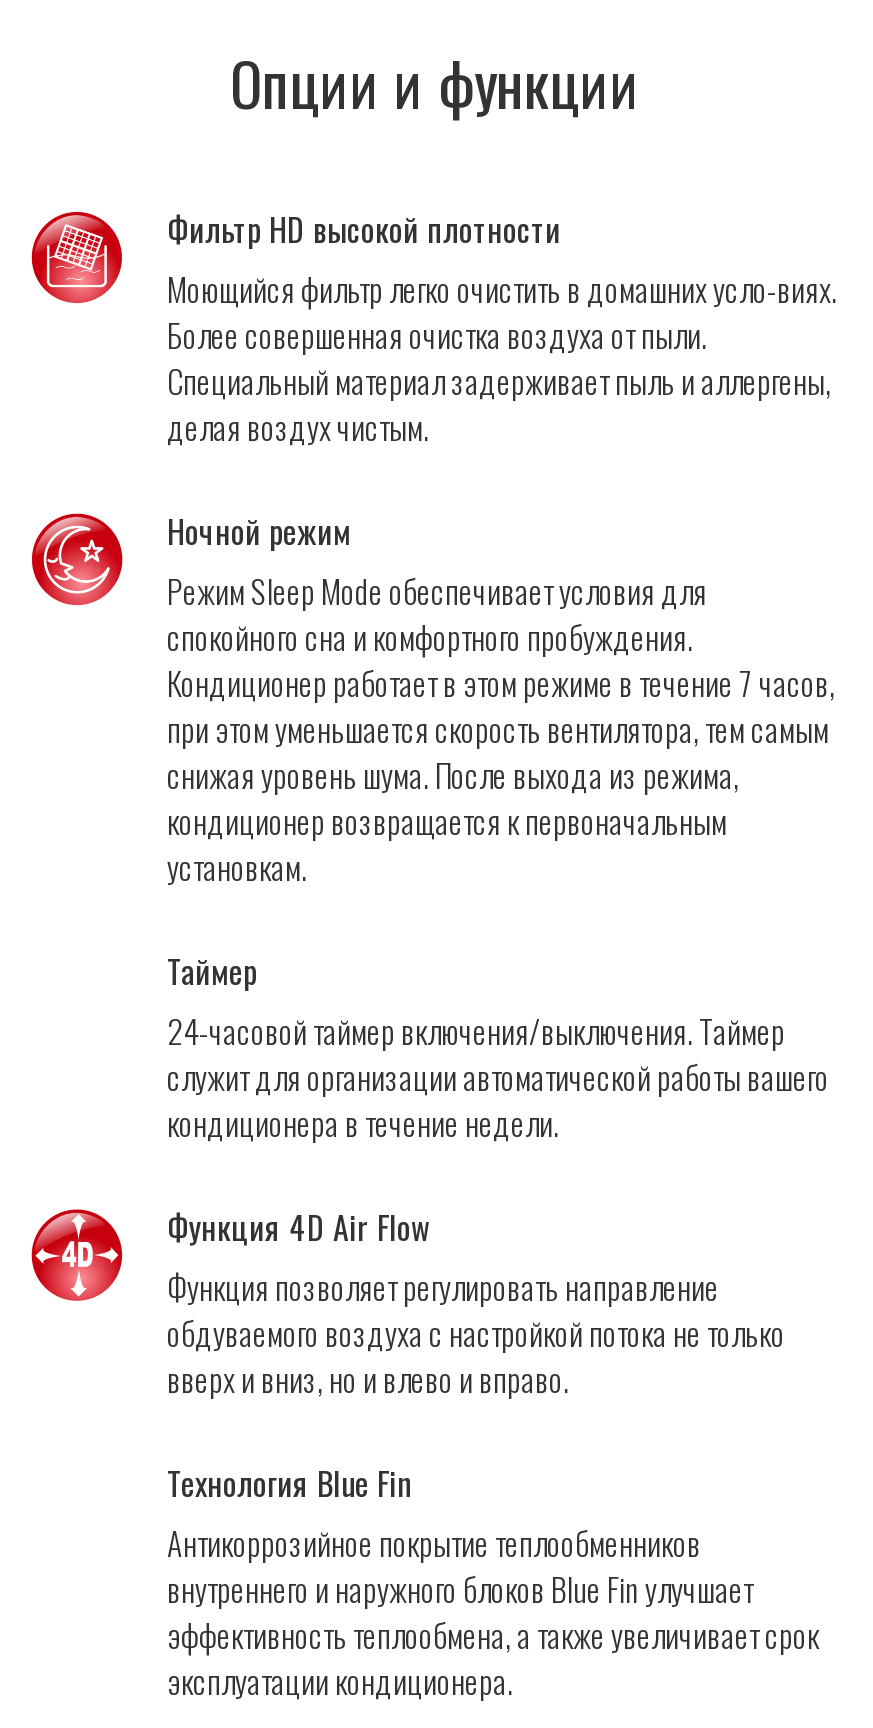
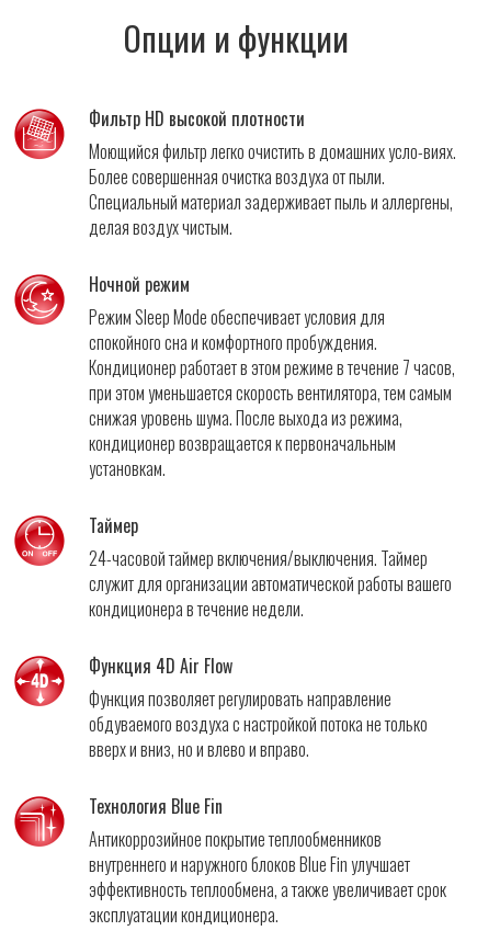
+ [image]

+ [image]
